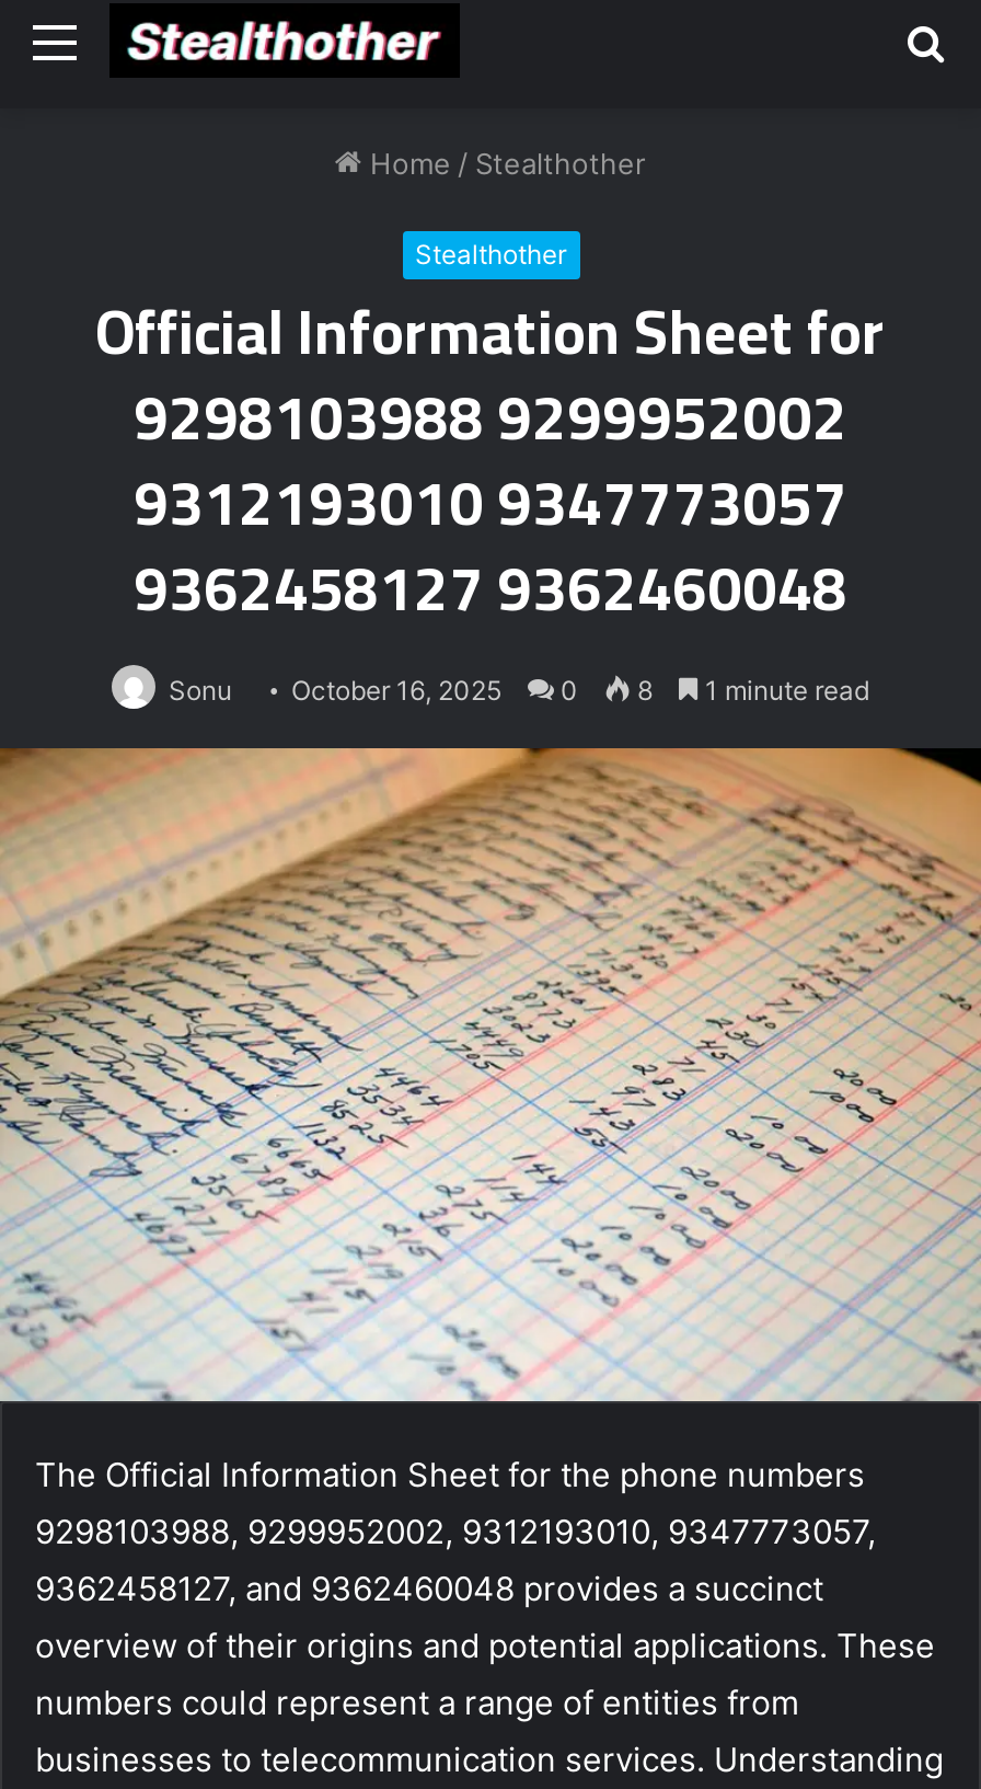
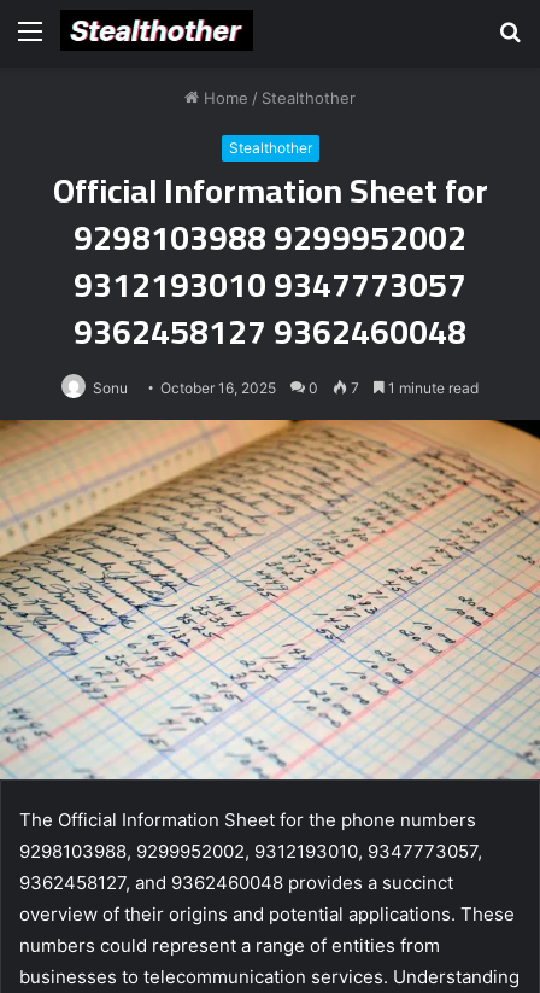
- Sonu October 16, 2025 0 8 1 minute read
+ Sonu October 16, 2025 0 7 1 minute read
